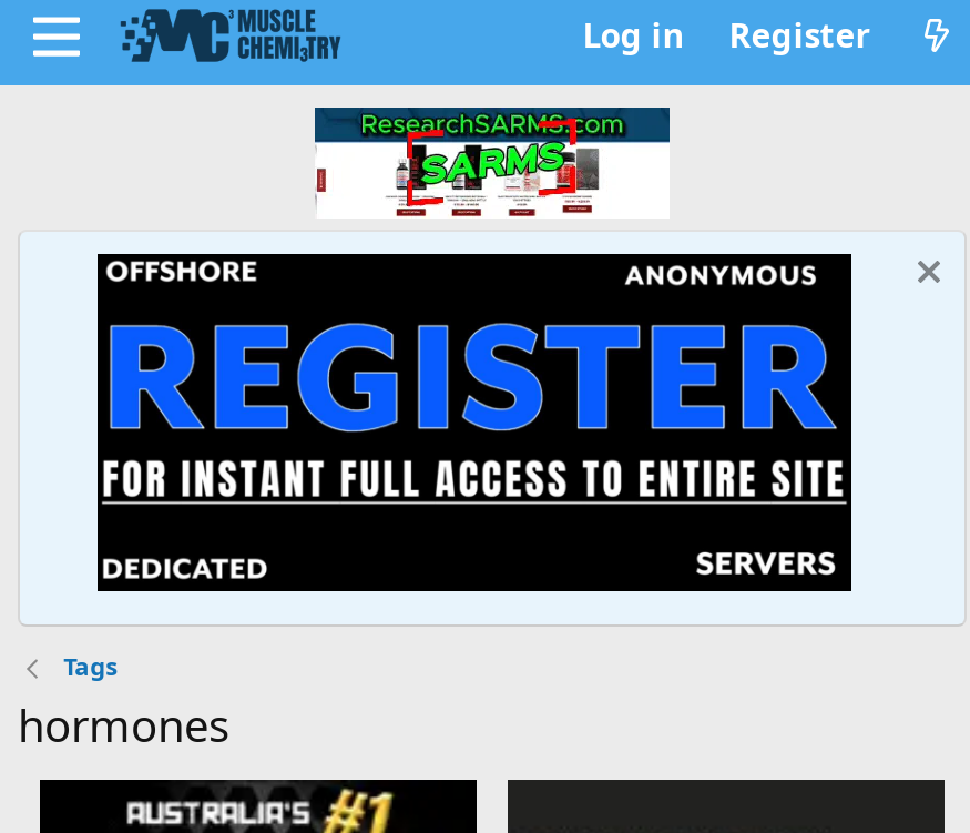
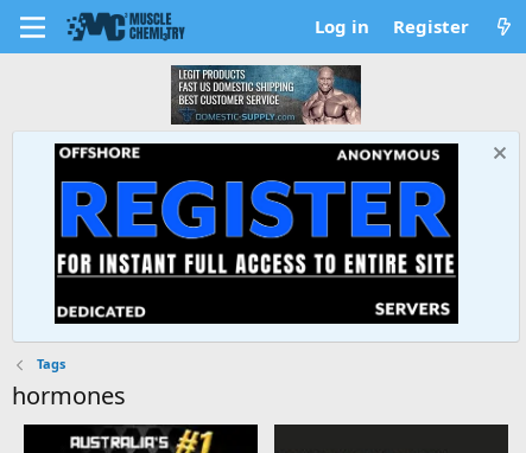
- [image]
+ [image]
